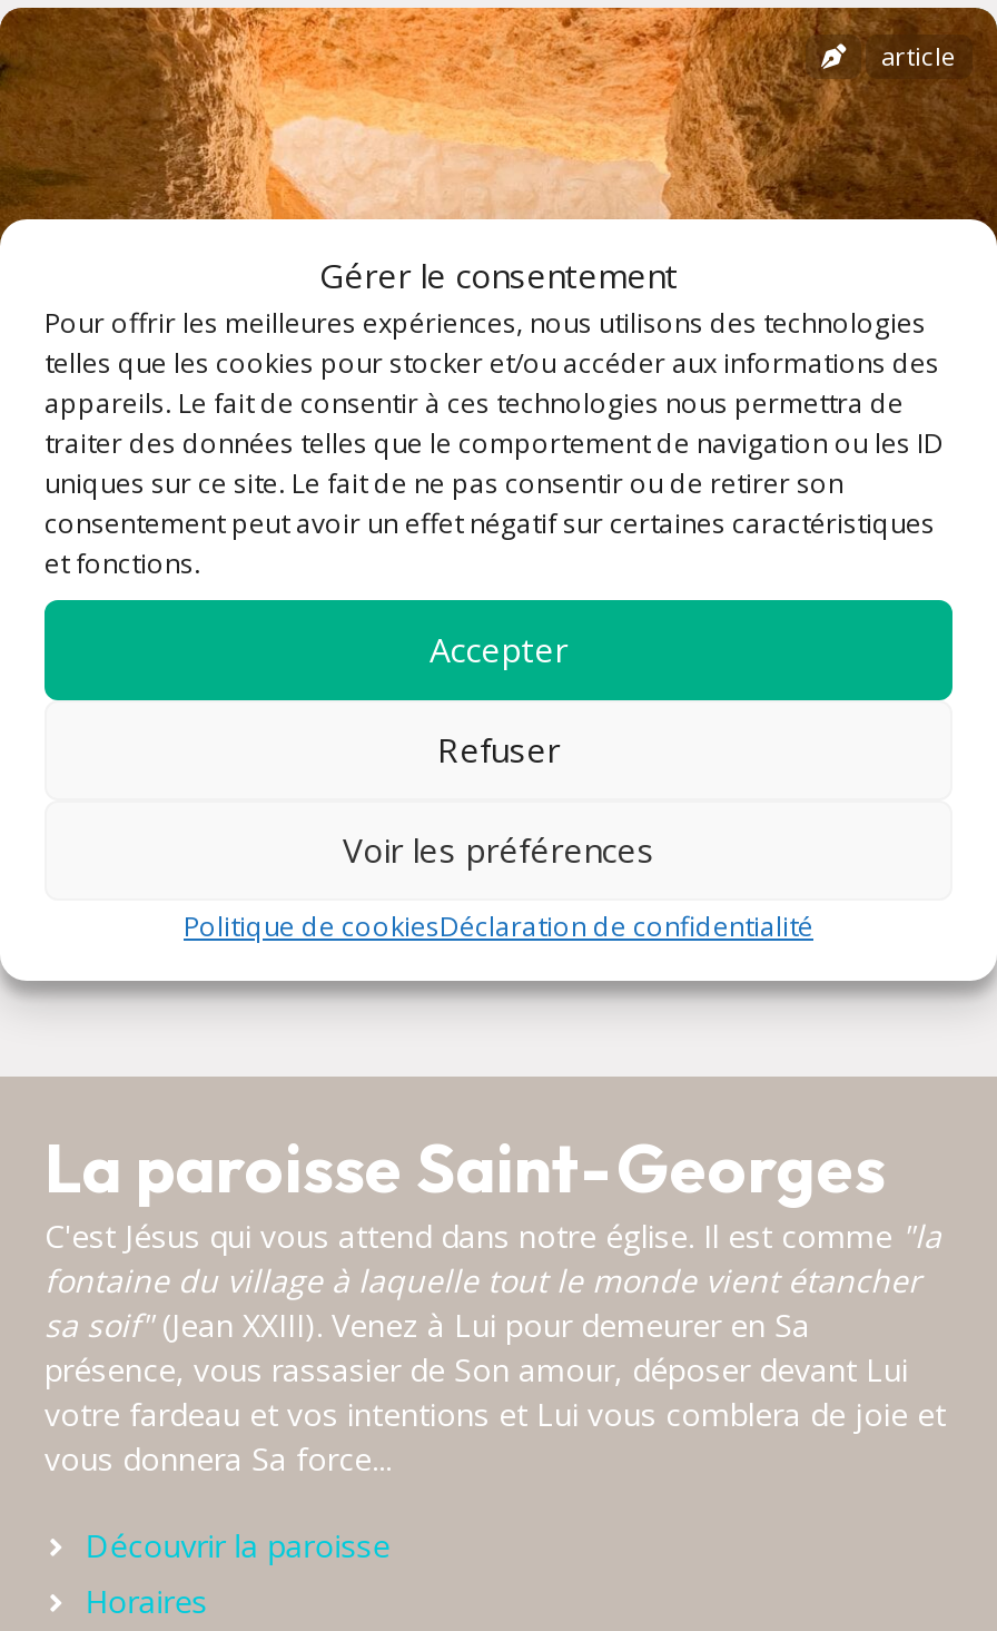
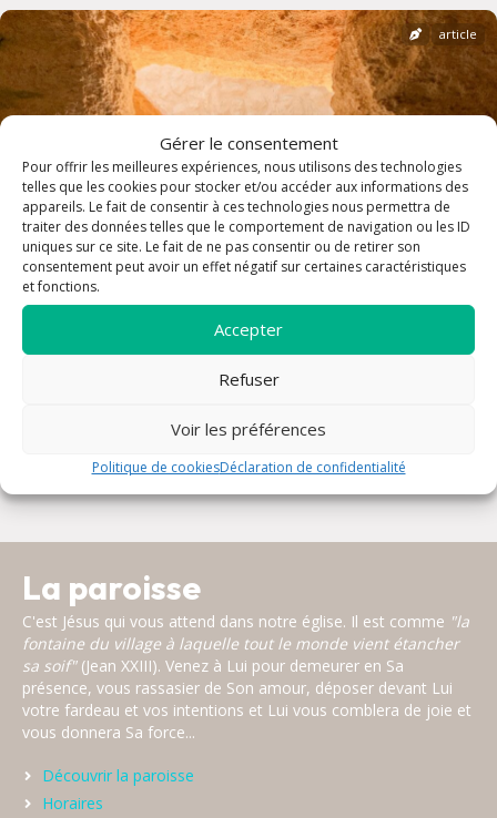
- La paroisse Saint-Georges
+ La paroisse
